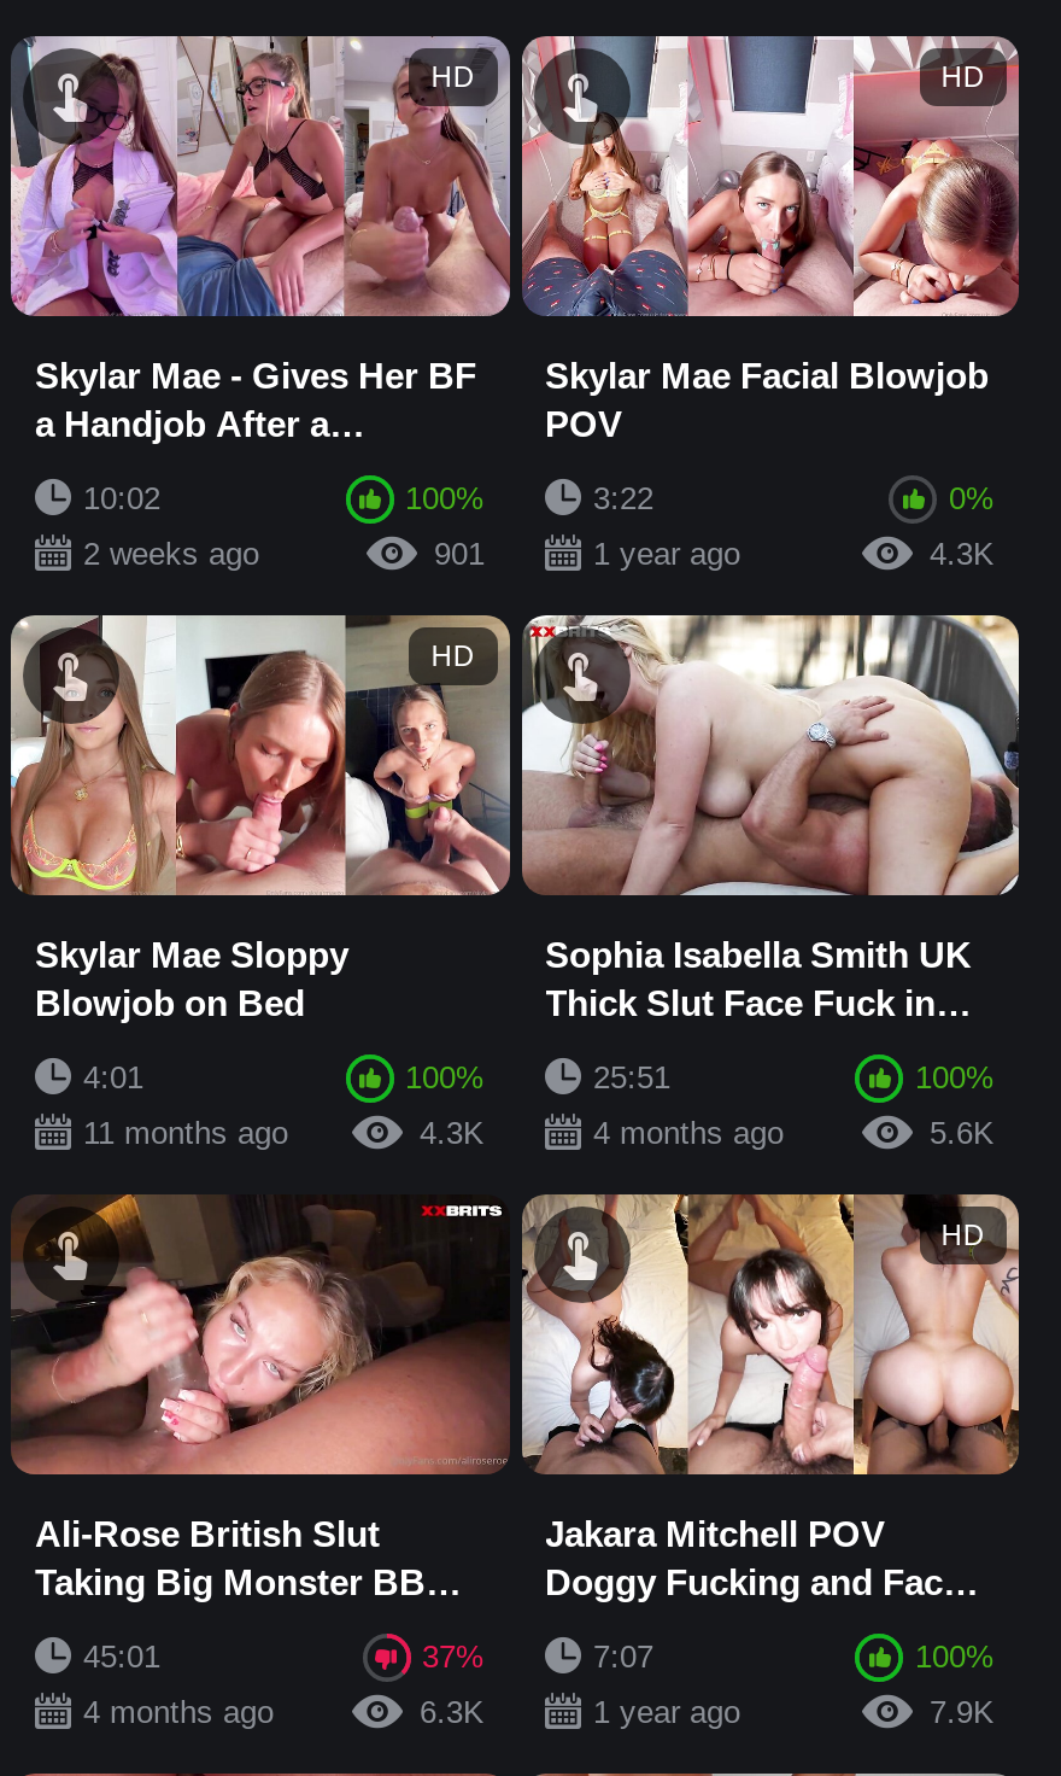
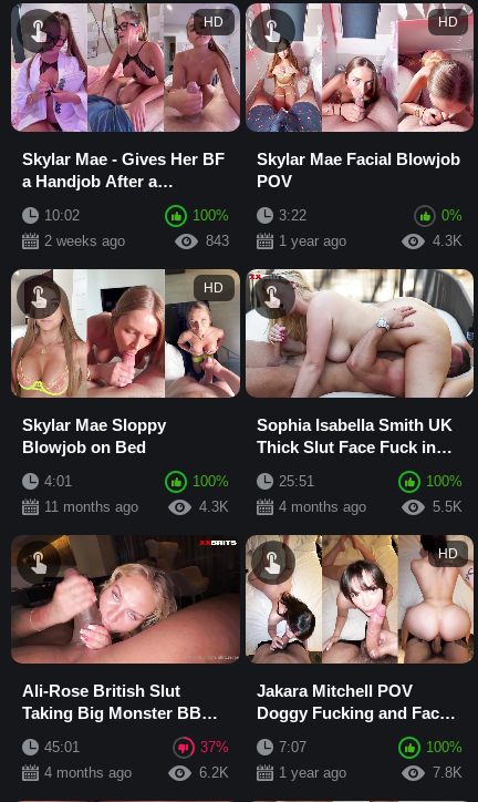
- 901
+ 843

- 5.6K
+ 5.5K

- 6.3K
+ 6.2K

- 7.9K
+ 7.8K
